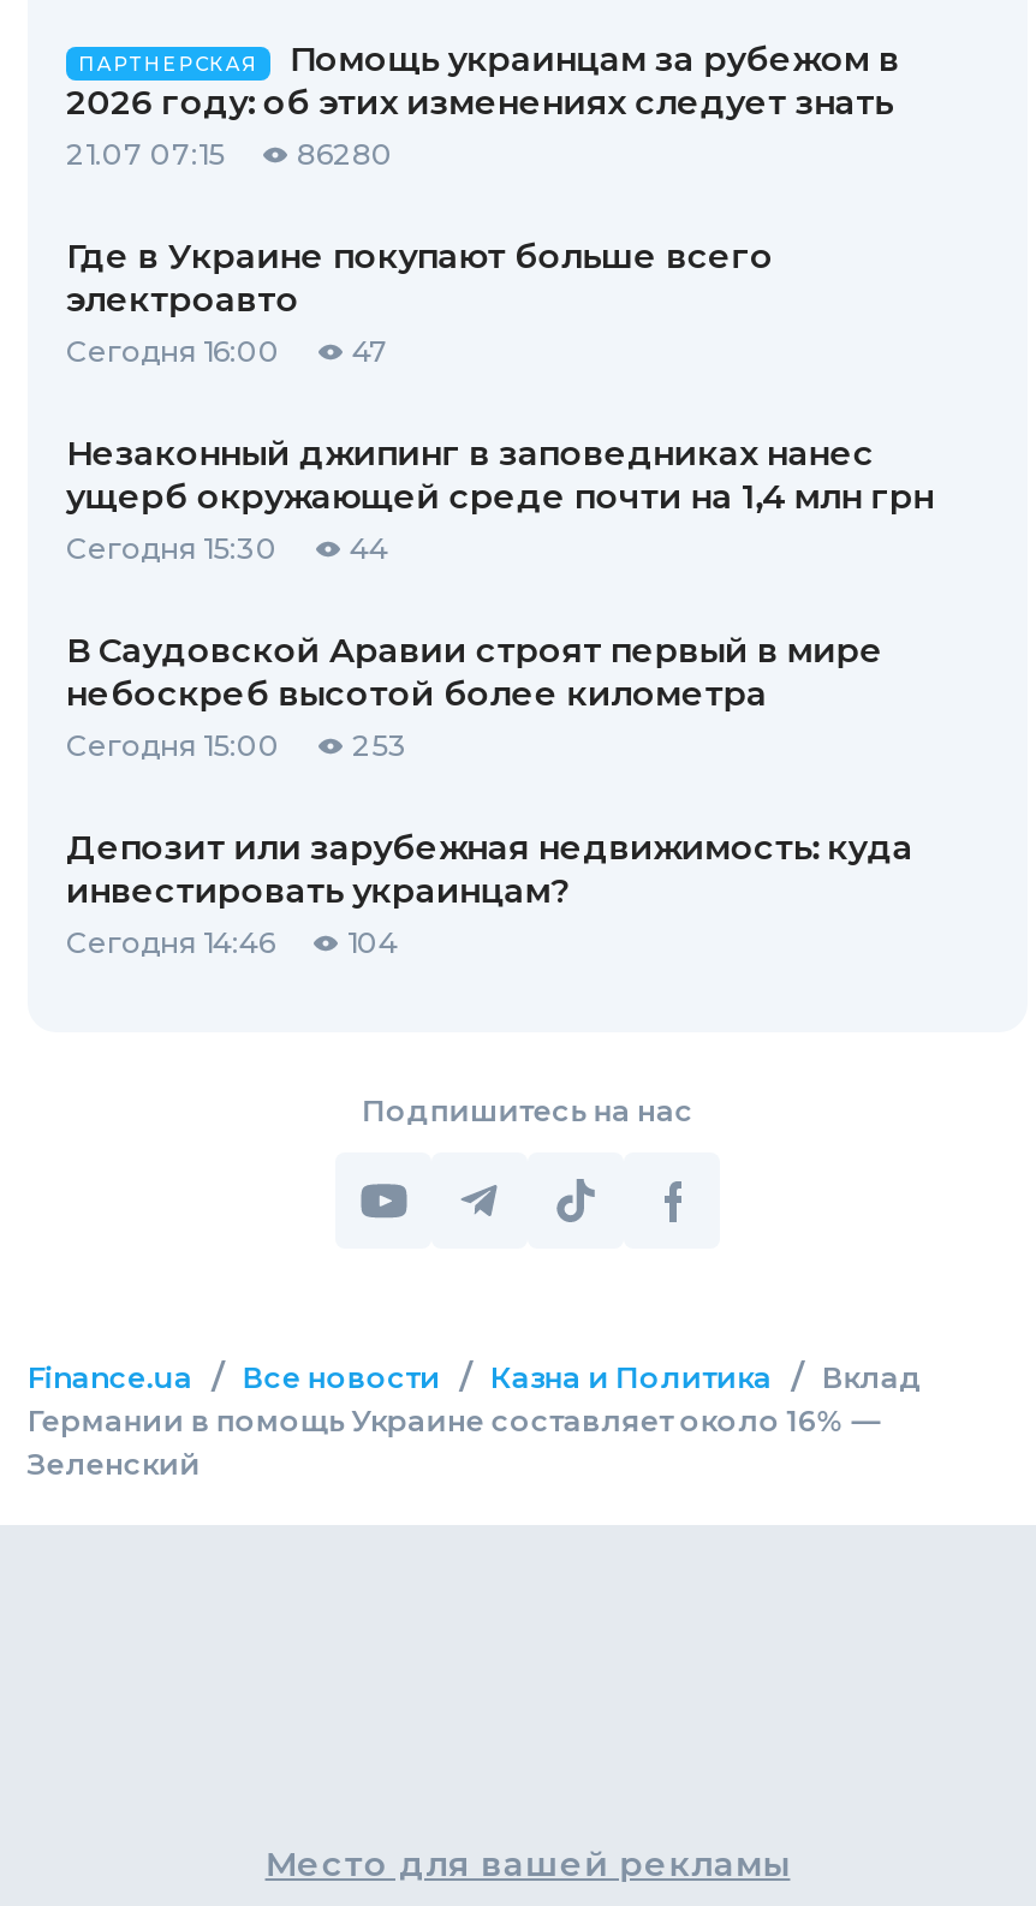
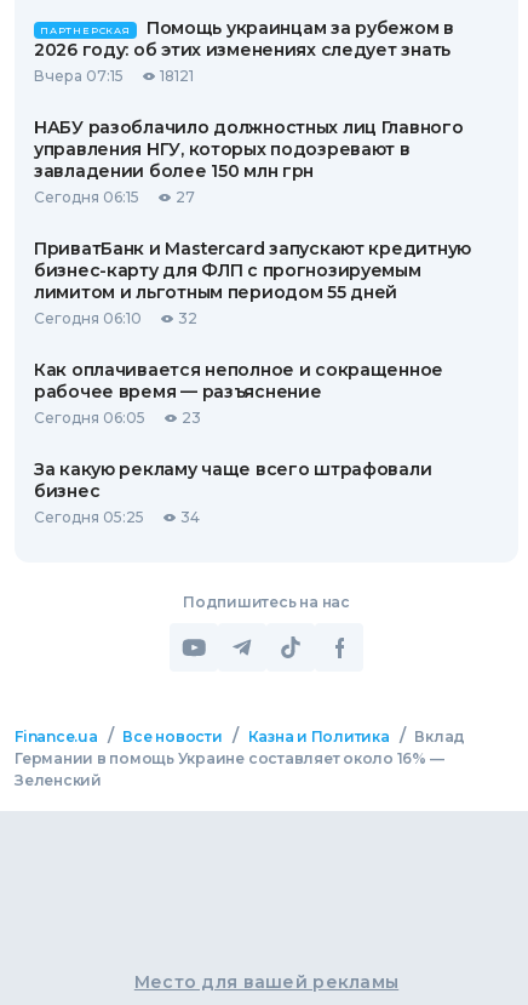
- 21.07 07:15
- 86280
+ Вчера 07:15
+ 18121

- Где в Украине покупают больше всего
- электроавто
- Сегодня 16:00
- 47
+ НАБУ разоблачило должностных лиц Главного
+ управления НГУ, которых подозревают в
+ завладении более 150 млн грн
+ Сегодня 06:15
+ 27

- Незаконный джипинг в заповедниках нанес
- ущерб окружающей среде почти на 1,4 млн грн
- Сегодня 15:30
- 44
+ ПриватБанк и Mastercard запускают кредитную
+ бизнес-карту для ФЛП с прогнозируемым
+ лимитом и льготным периодом 55 дней
+ Сегодня 06:10
+ 32

- В Саудовской Аравии строят первый в мире
- небоскреб высотой более километра
- Сегодня 15:00
- 253
+ Как оплачивается неполное и сокращенное
+ рабочее время — разъяснение
+ Сегодня 06:05
+ 23

- Депозит или зарубежная недвижимость: куда
- инвестировать украинцам?
- Сегодня 14:46
- 104
+ За какую рекламу чаще всего штрафовали
+ бизнес
+ Сегодня 05:25
+ 34
